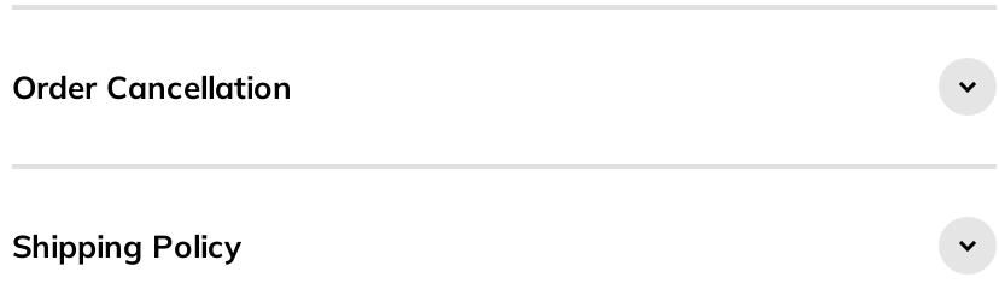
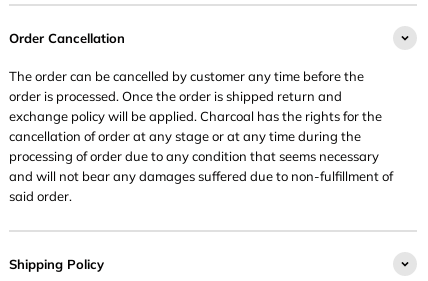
+ The order can be cancelled by customer any time before the
+ order is processed. Once the order is shipped return and
+ exchange policy will be applied. Charcoal has the rights for the
+ cancellation of order at any stage or at any time during the
+ processing of order due to any condition that seems necessary
+ and will not bear any damages suffered due to non-fulfillment of
+ said order.
